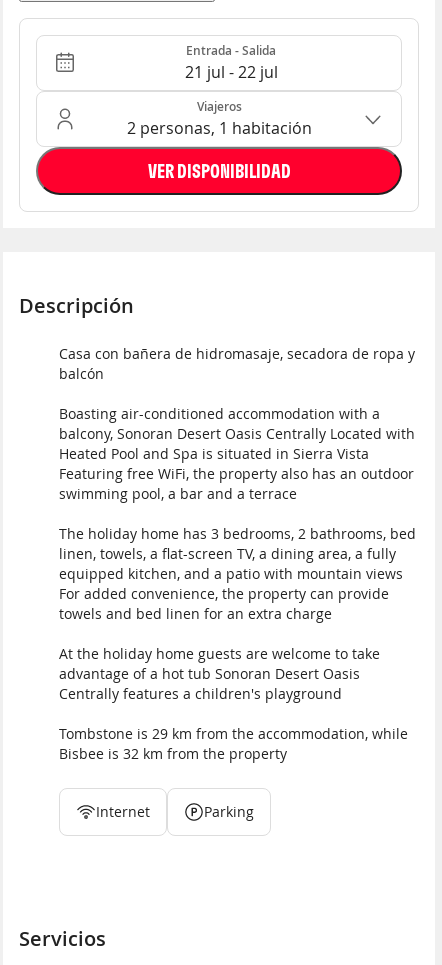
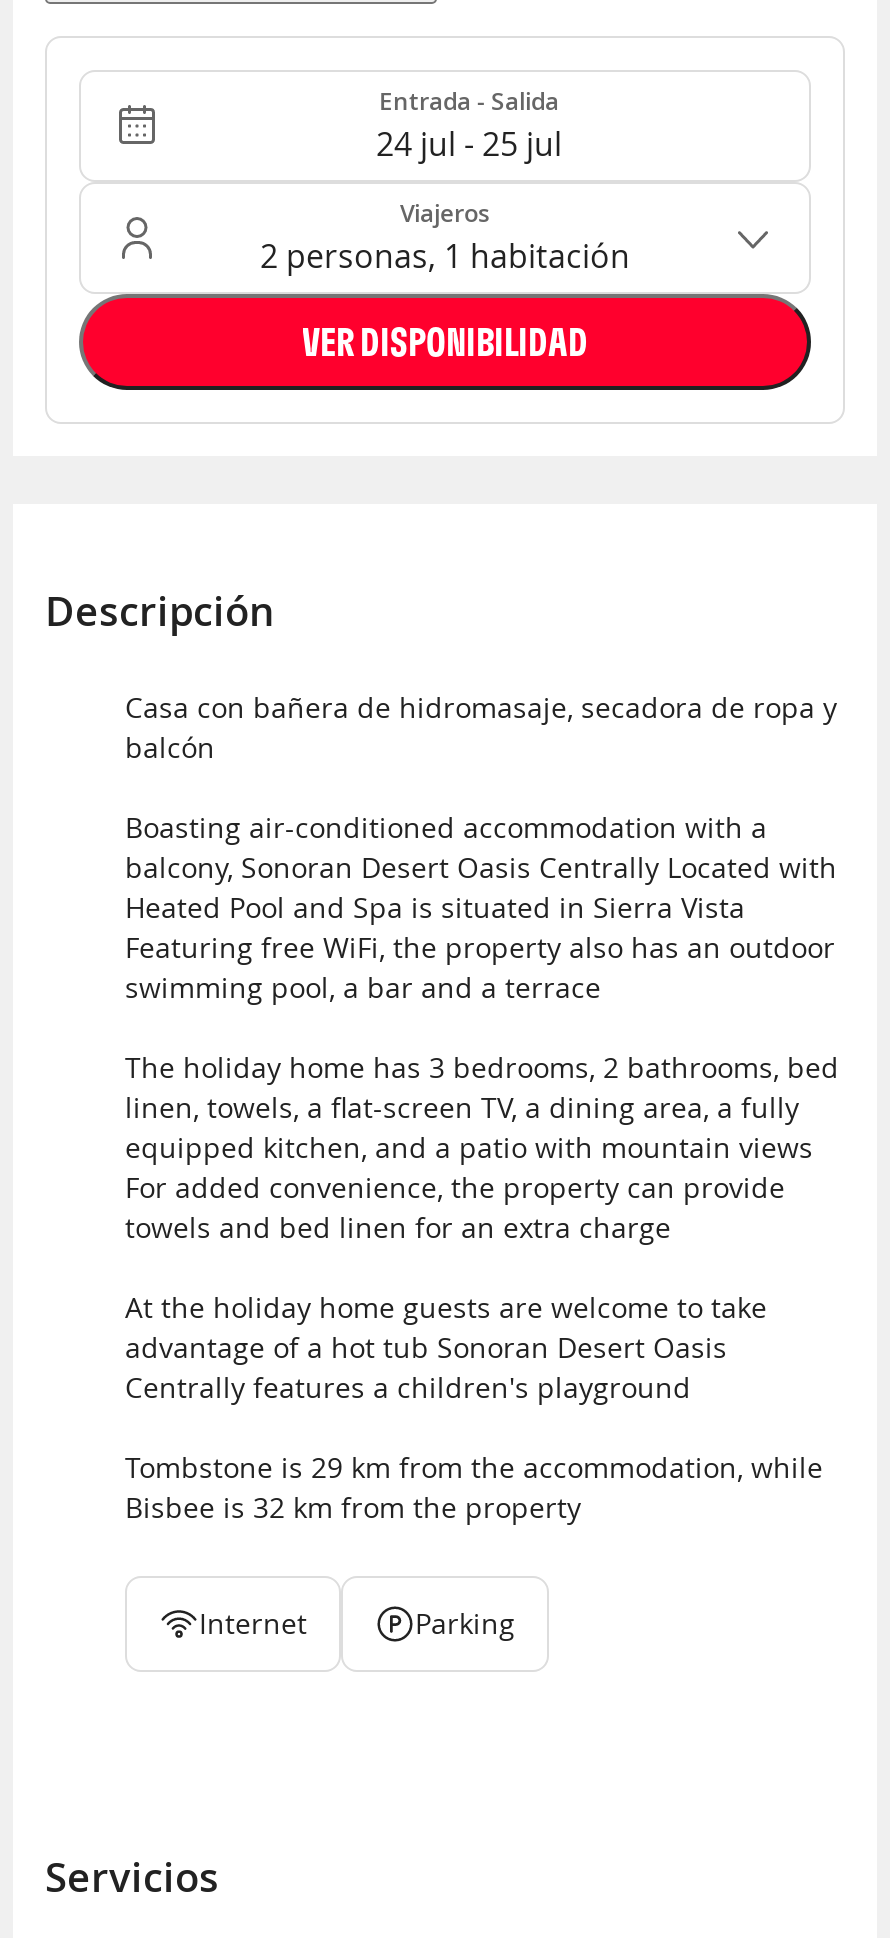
- 21 jul - 22 jul
+ 24 jul - 25 jul
